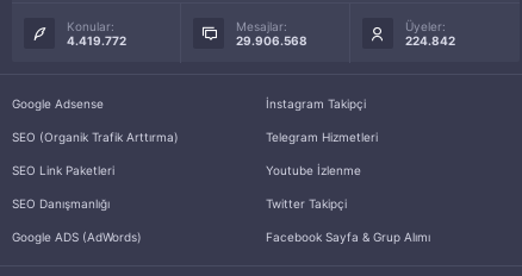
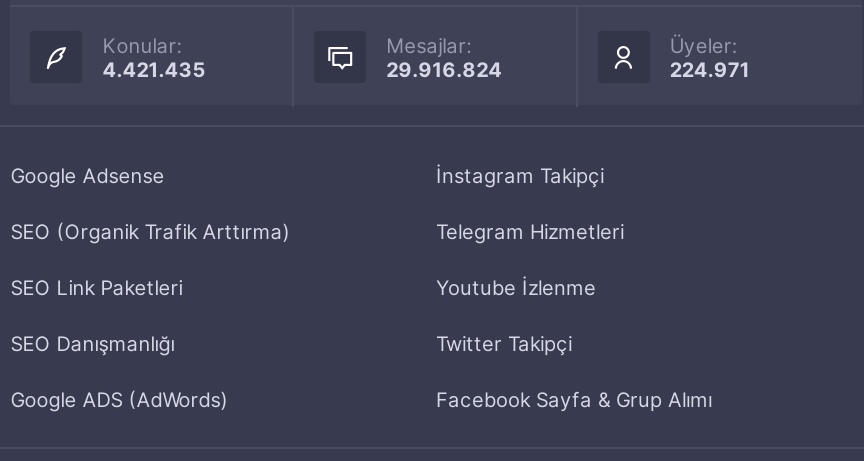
- 4.419.772
+ 4.421.435

- 29.906.568
+ 29.916.824

- 224.842
+ 224.971
